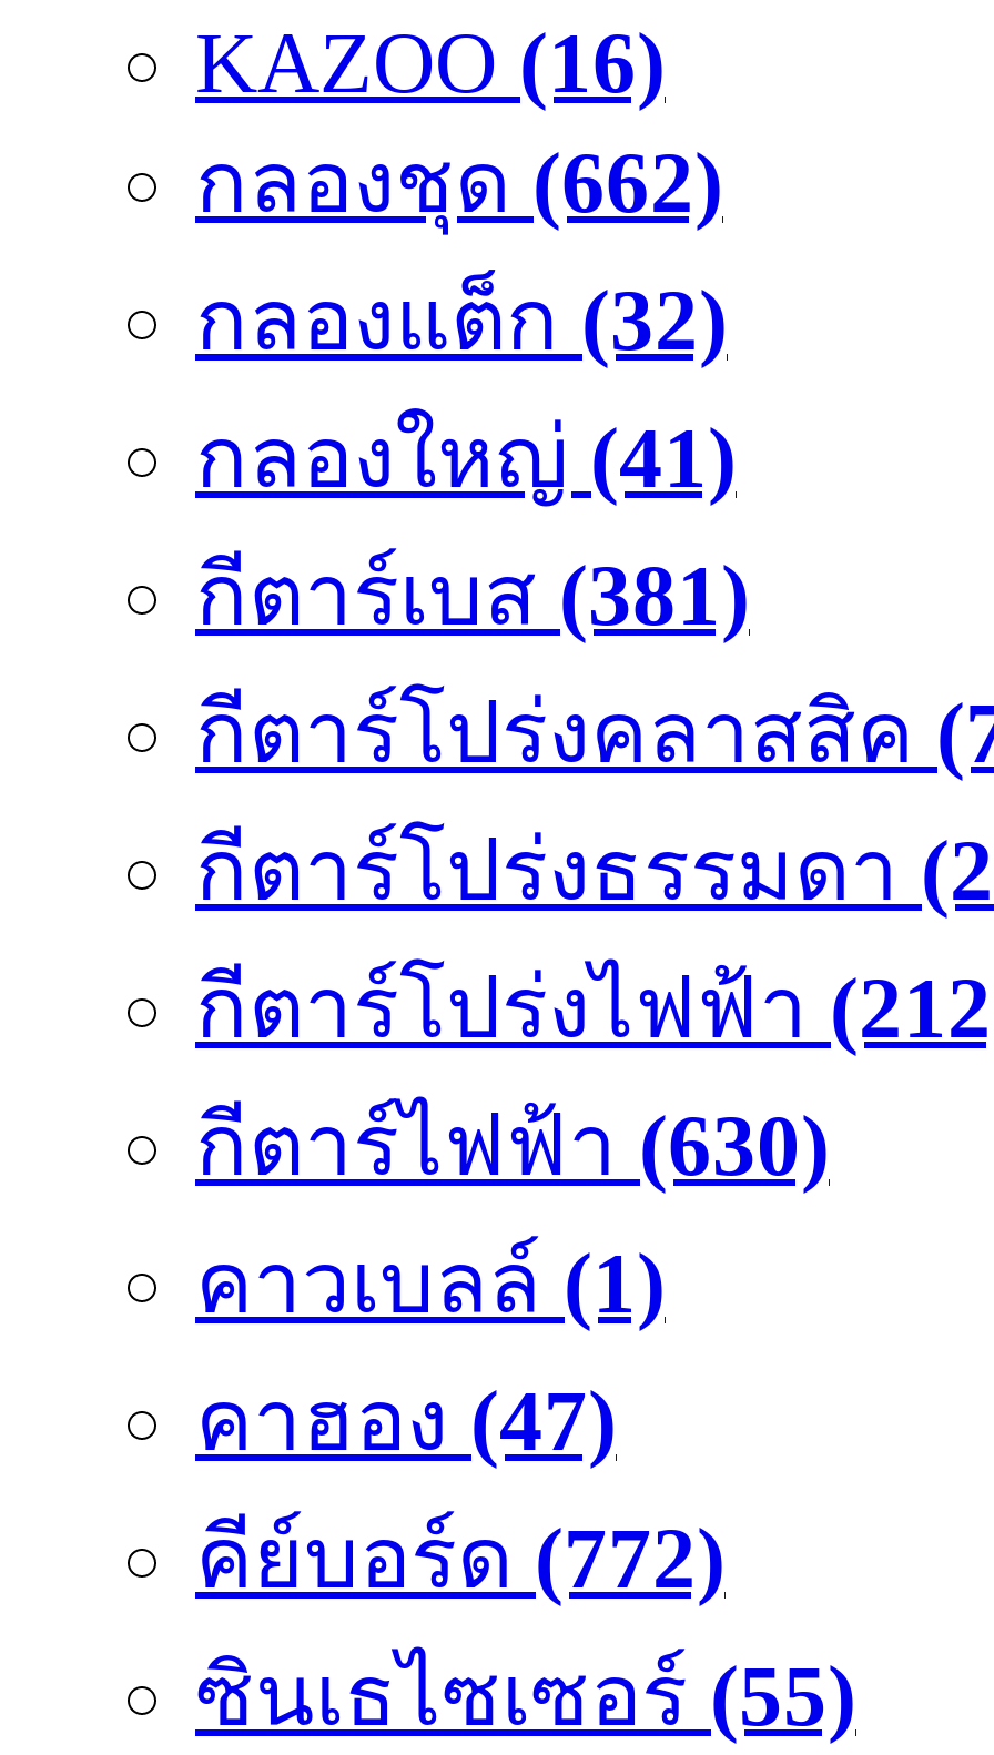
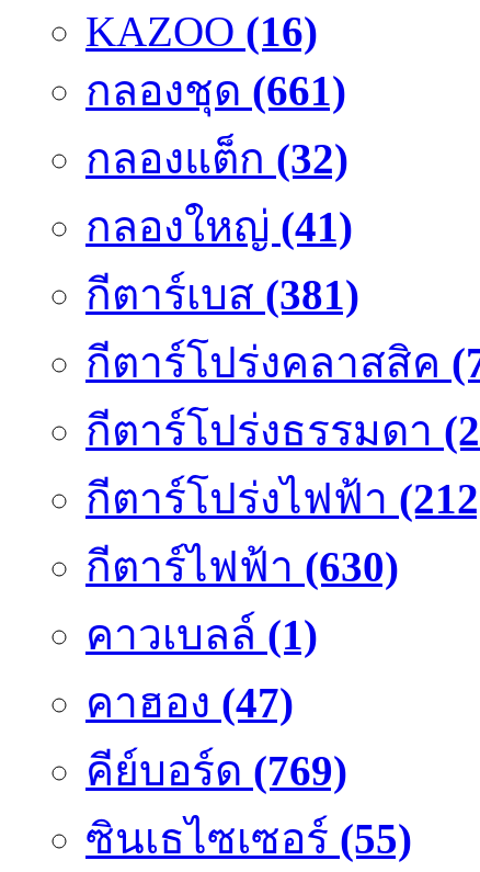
- กลองชุด(662)
+ กลองชุด(661)

- คีย์บอร์ด(772)
+ คีย์บอร์ด(769)
